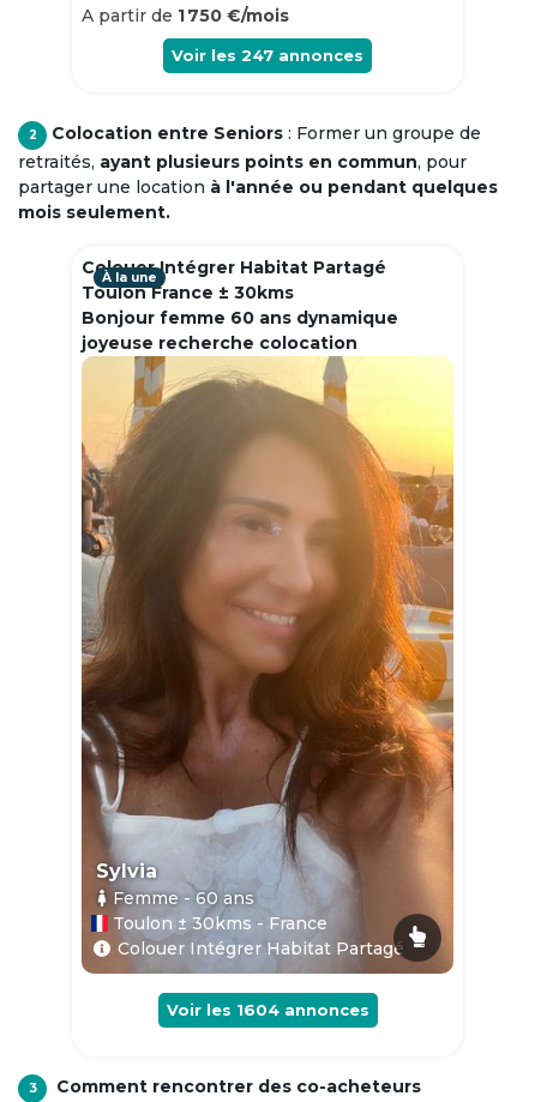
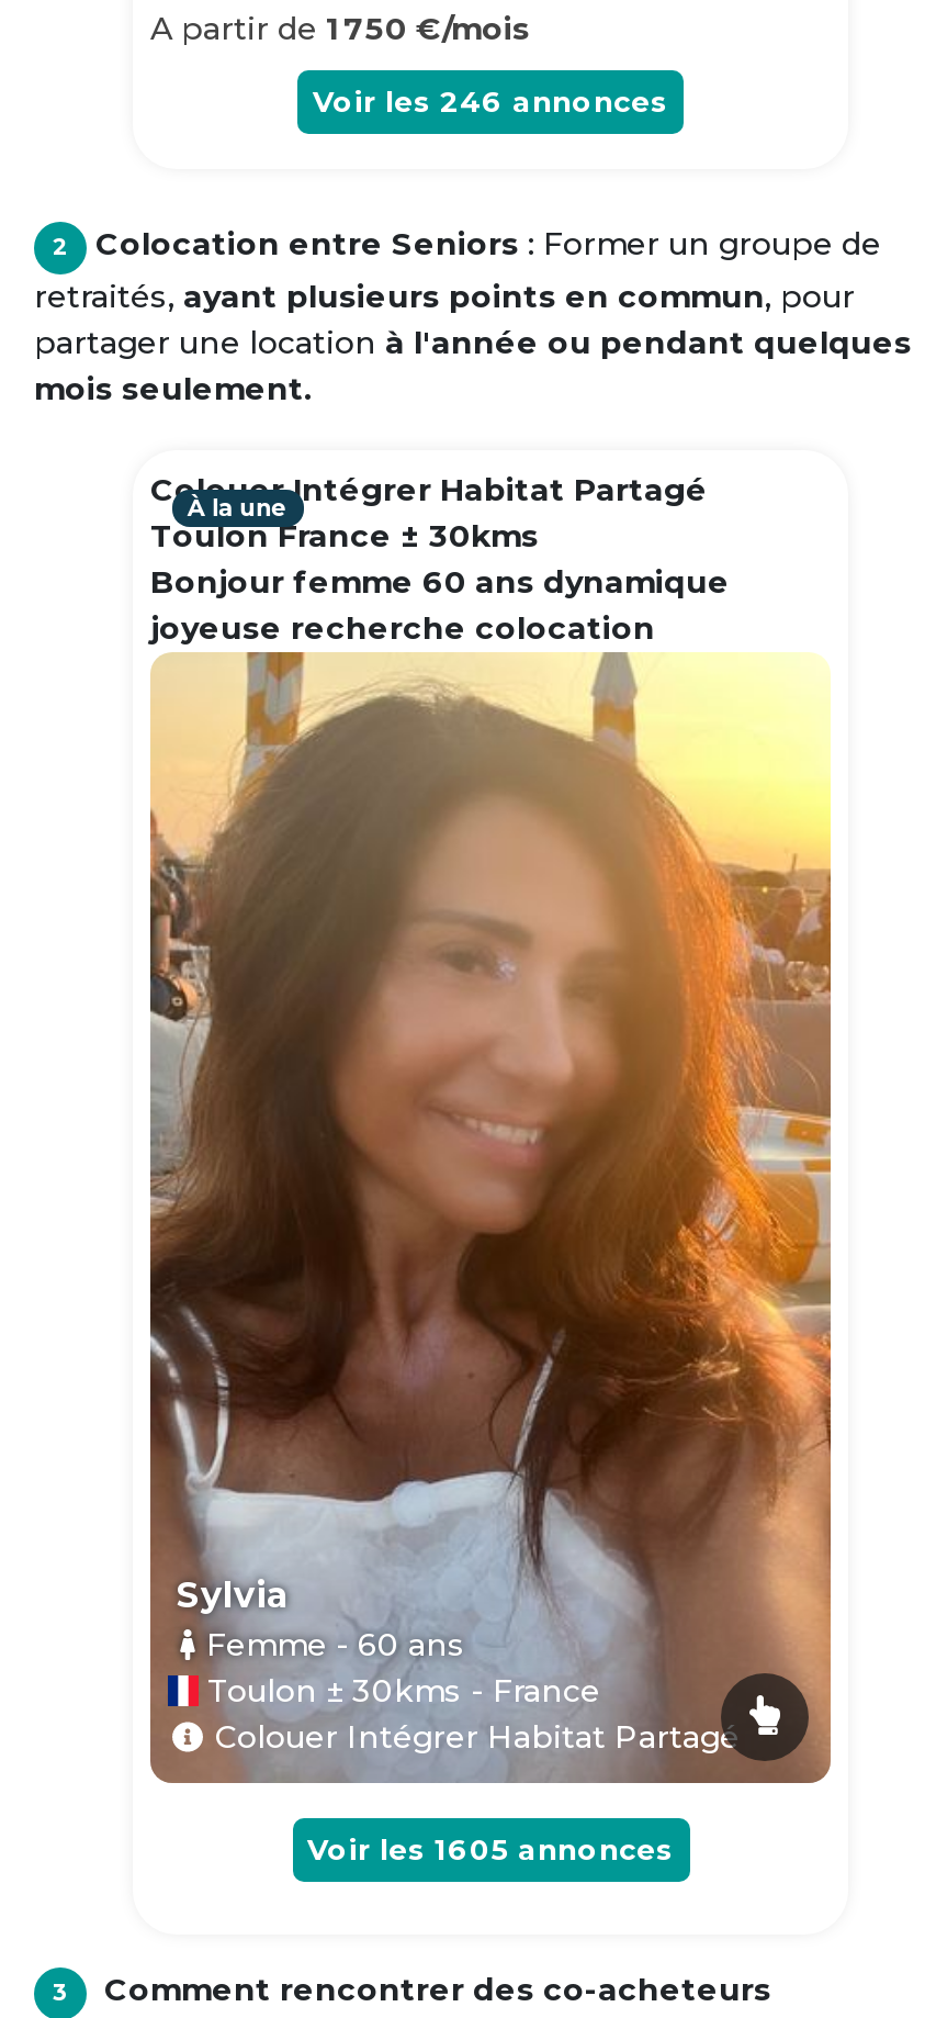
- Voir les 247 annonces
+ Voir les 246 annonces

- Voir les 1604 annonces
+ Voir les 1605 annonces
